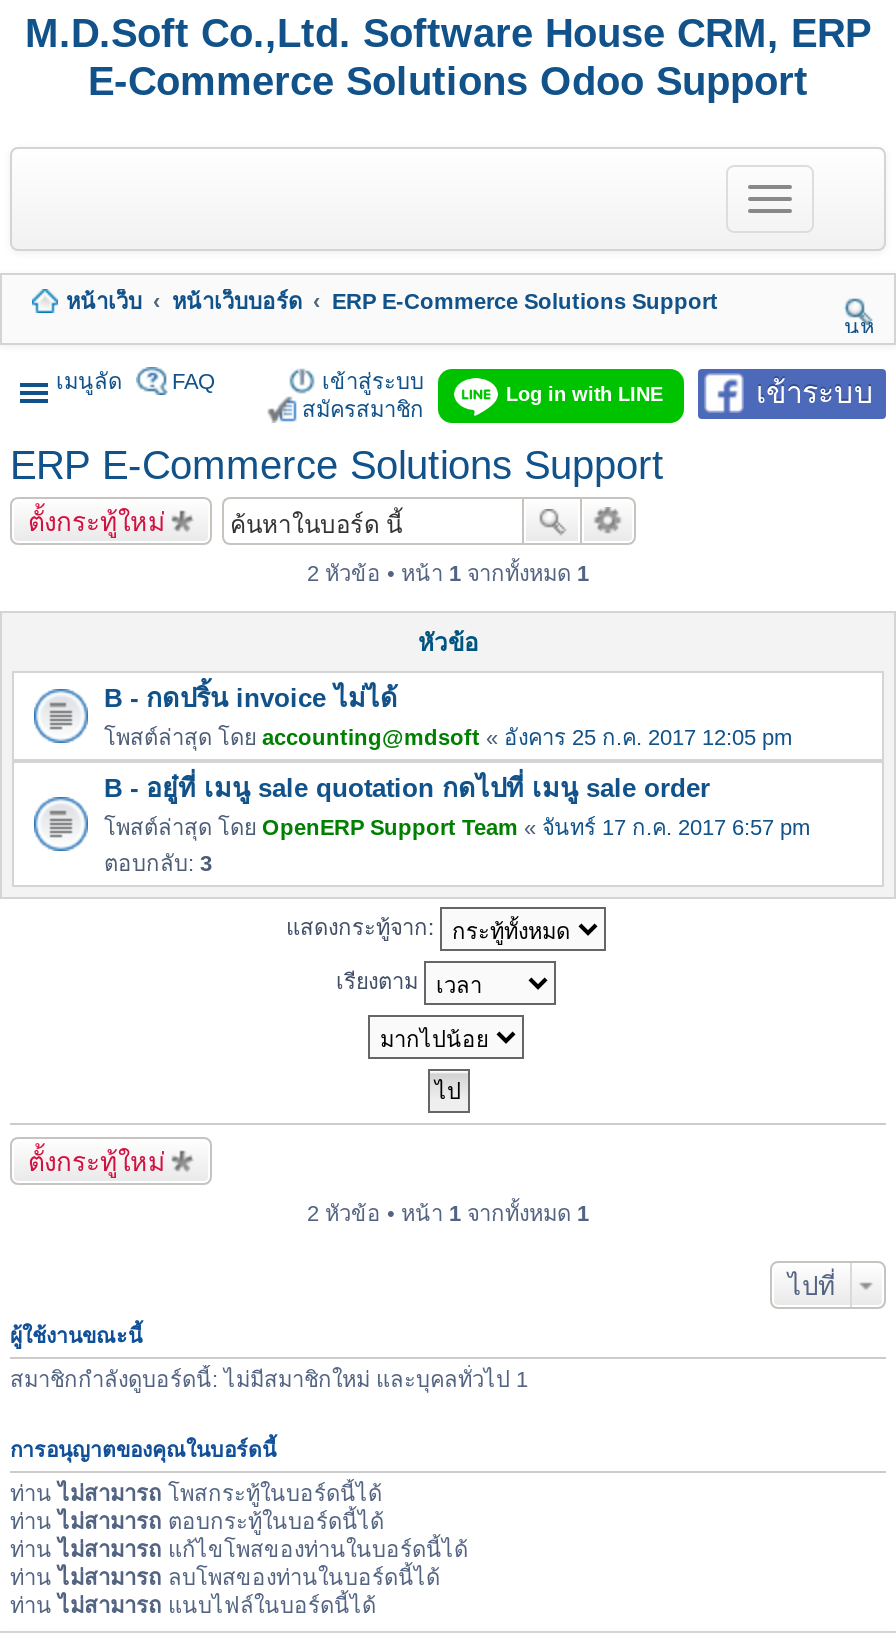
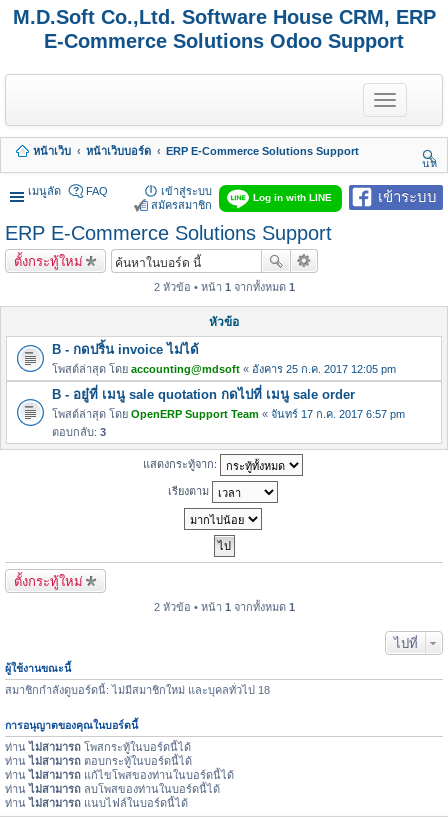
- สมาชิกกำลังดูบอร์ดนี้: ไม่มีสมาชิกใหม่ และบุคลทั่วไป 1
+ สมาชิกกำลังดูบอร์ดนี้: ไม่มีสมาชิกใหม่ และบุคลทั่วไป 18
